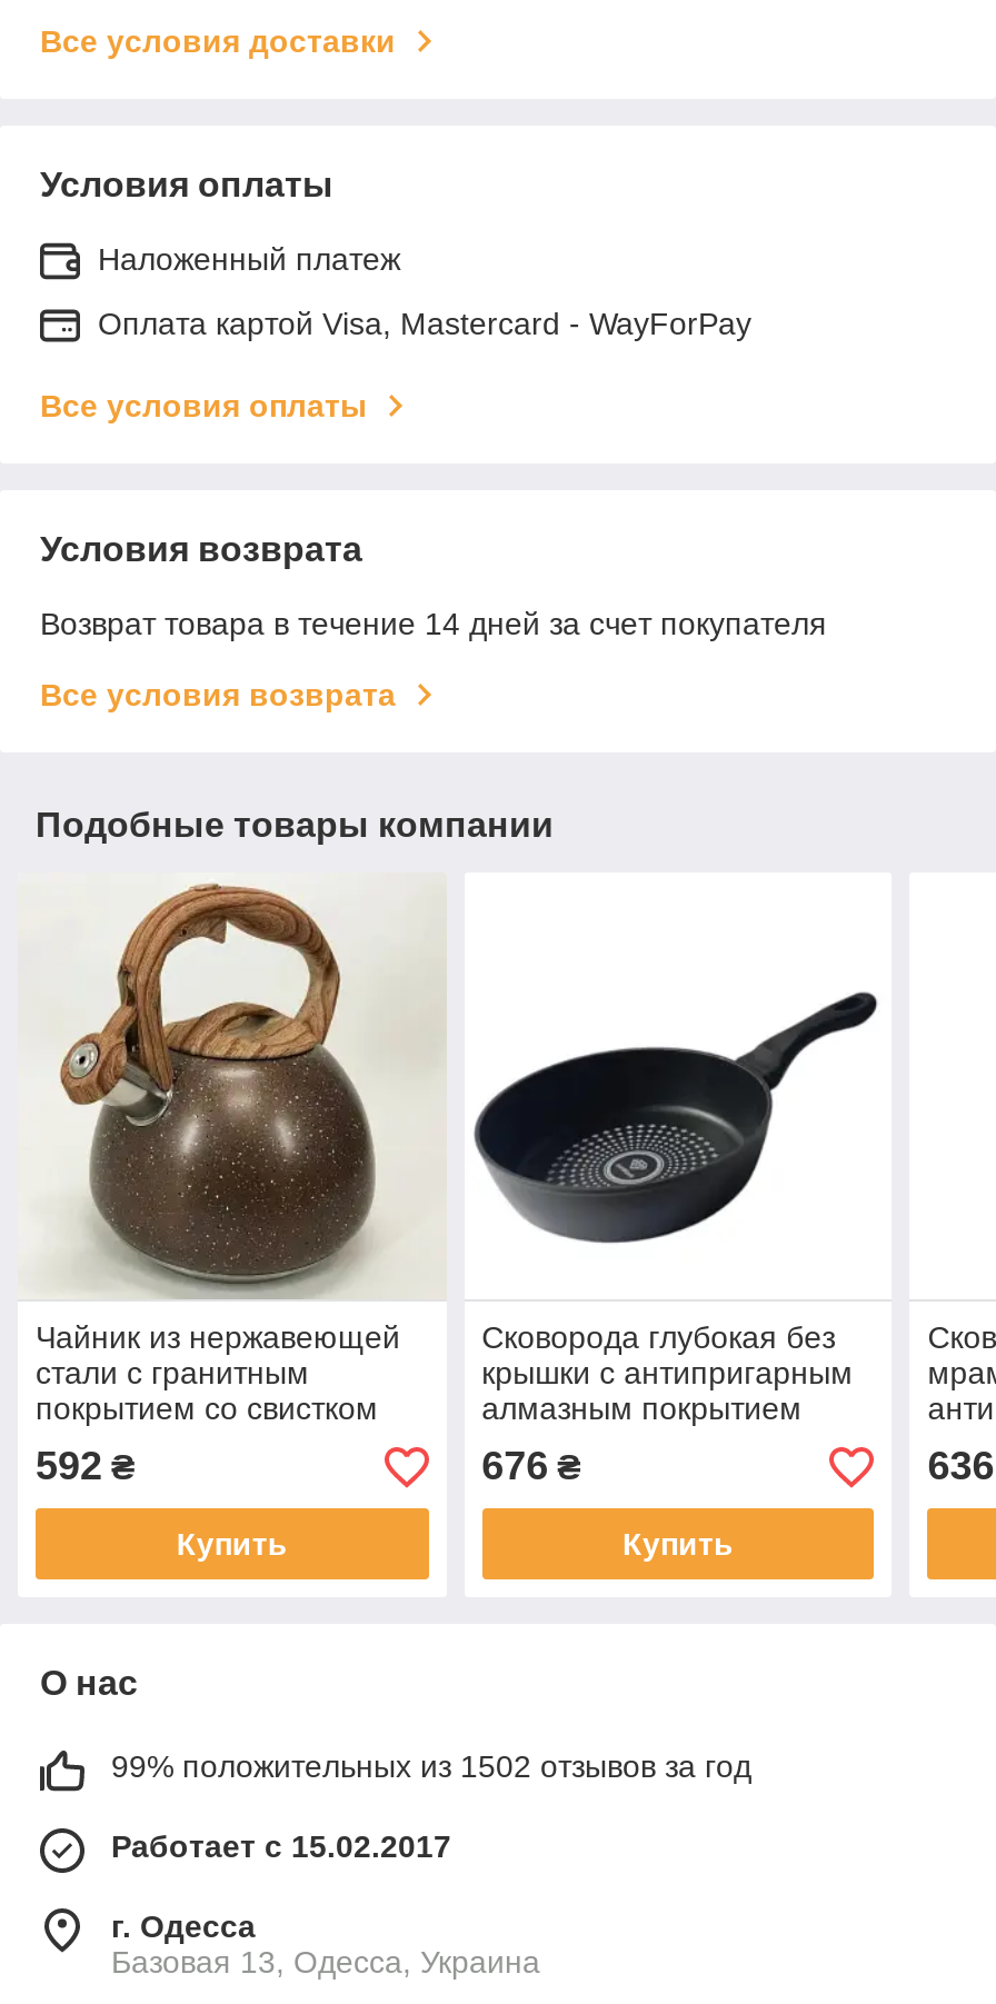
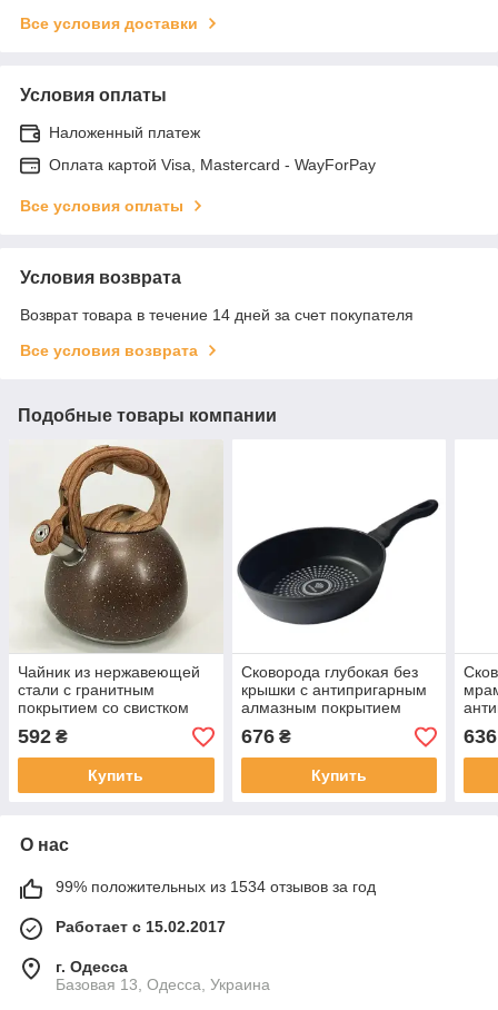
- 99% положительных из 1502 отзывов за год
+ 99% положительных из 1534 отзывов за год
